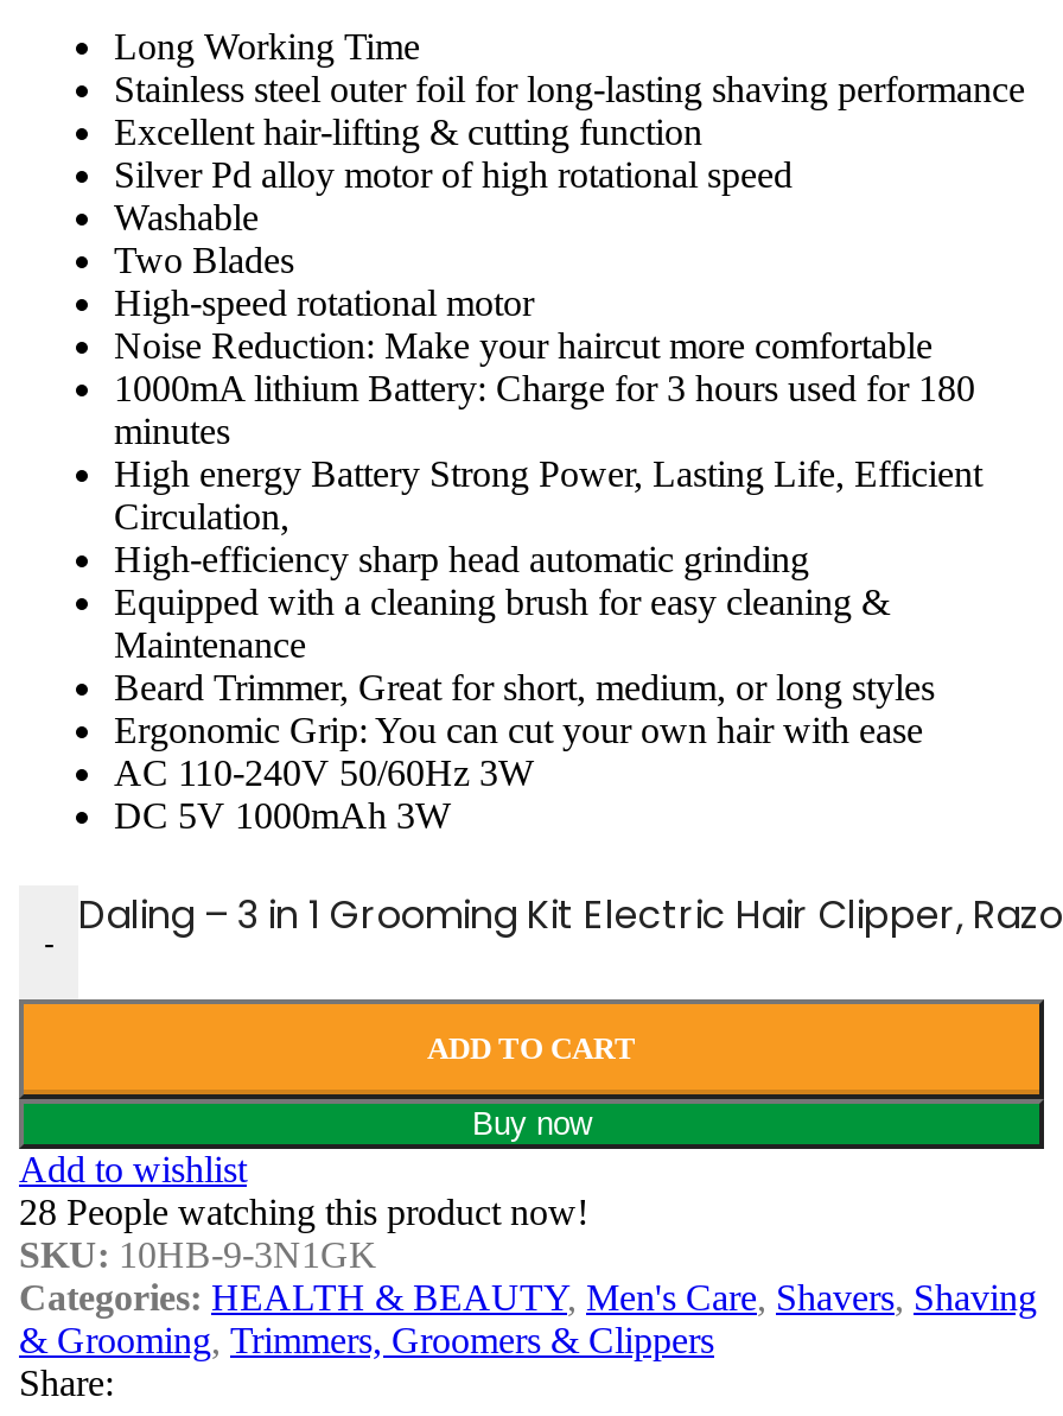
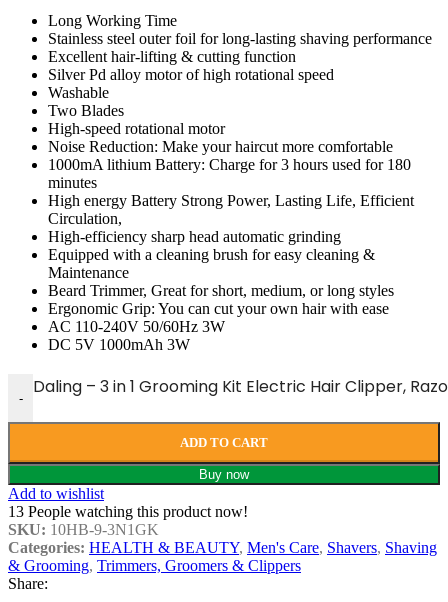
- 28 People watching this product now!
+ 13 People watching this product now!
